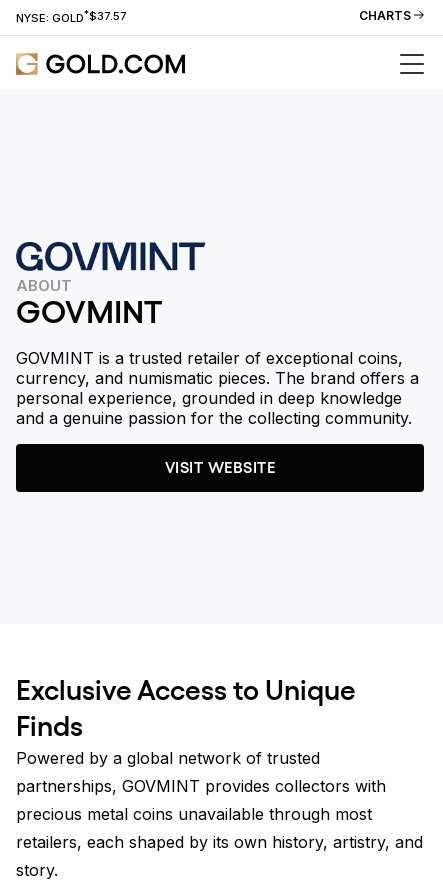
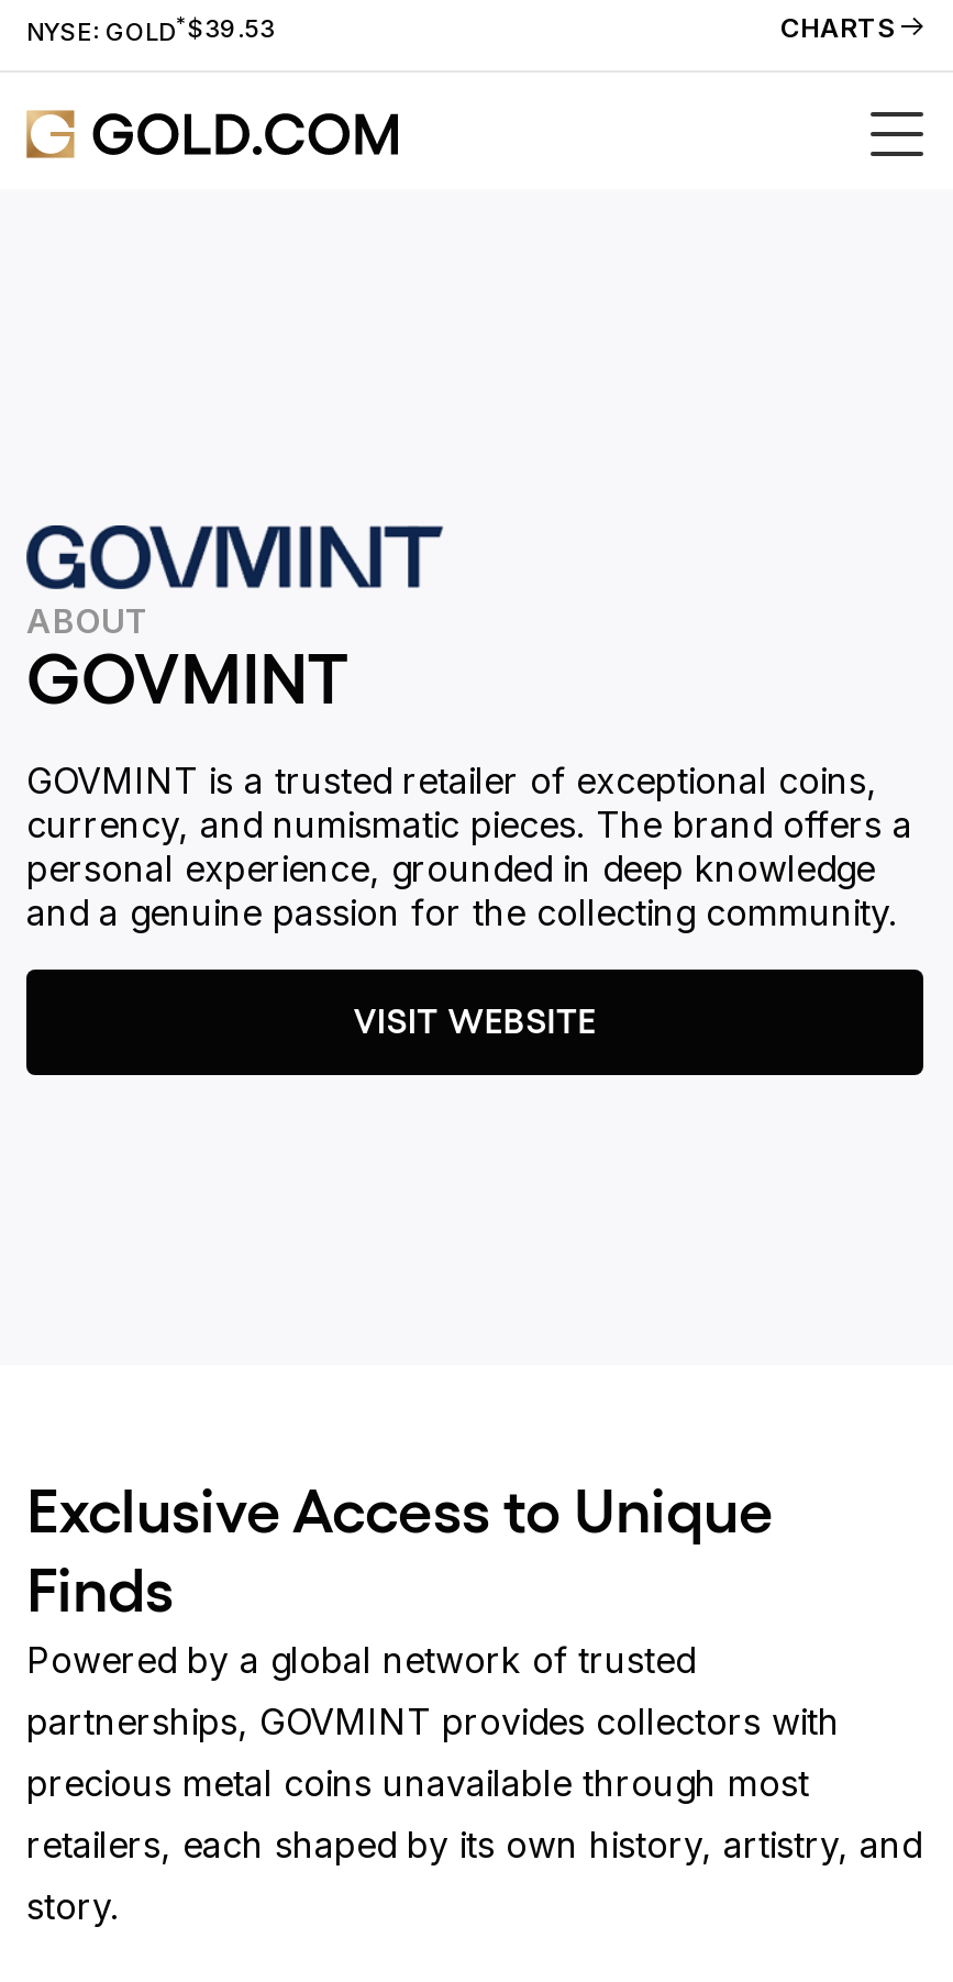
- NYSE: GOLD*$37.57
+ NYSE: GOLD*$39.53
